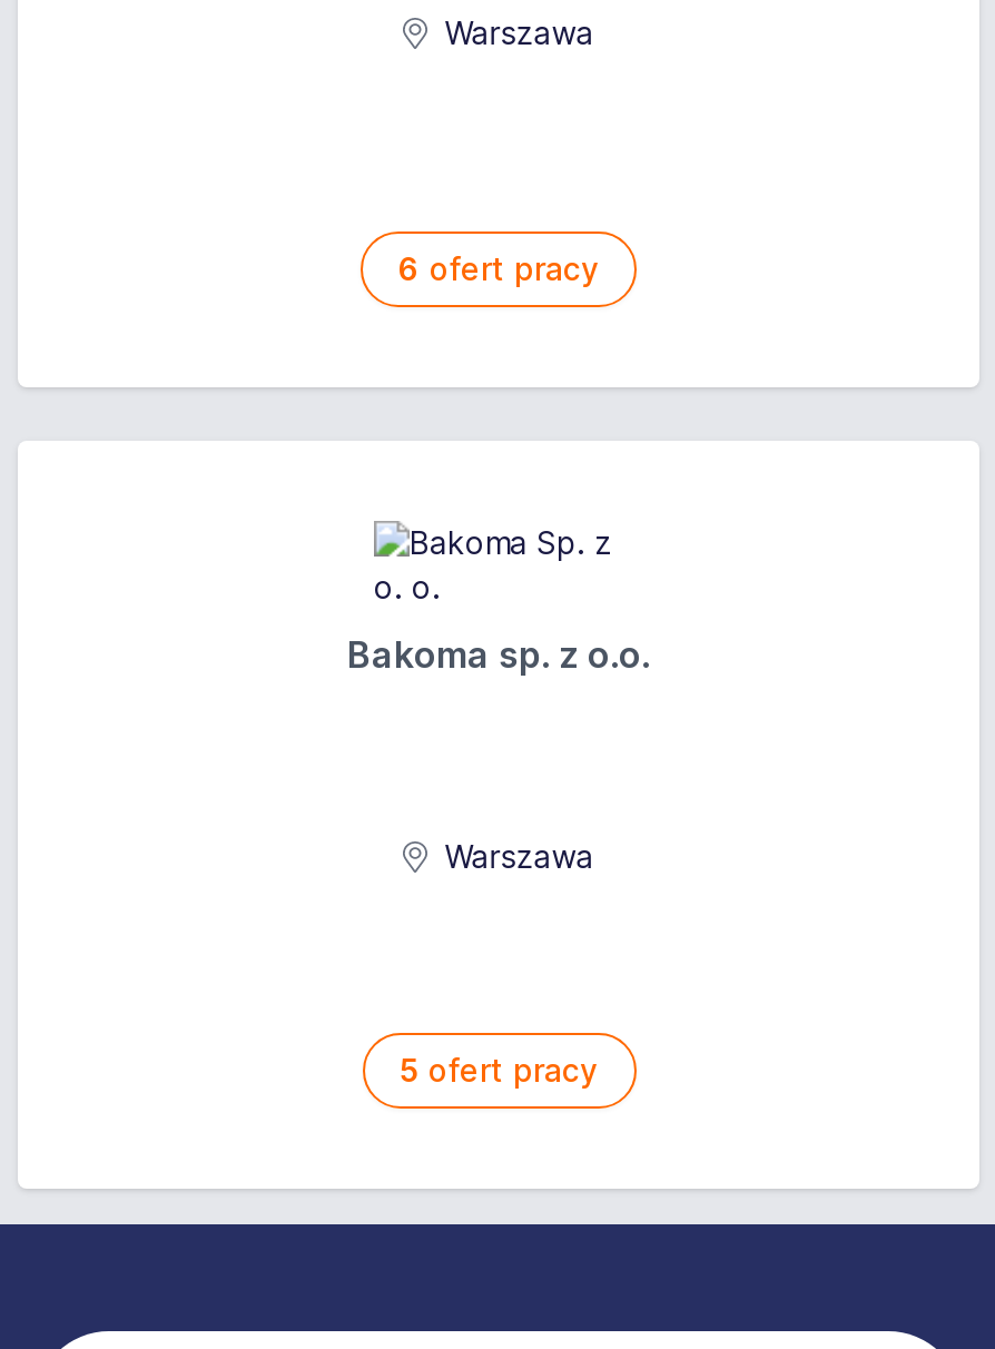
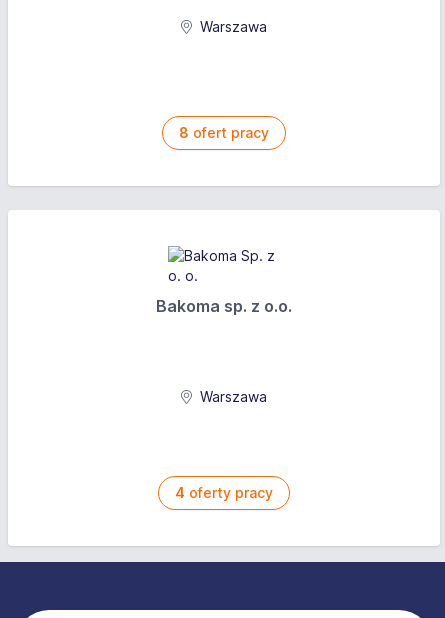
- 6 ofert pracy
+ 8 ofert pracy

- 5 ofert pracy
+ 4 oferty pracy
